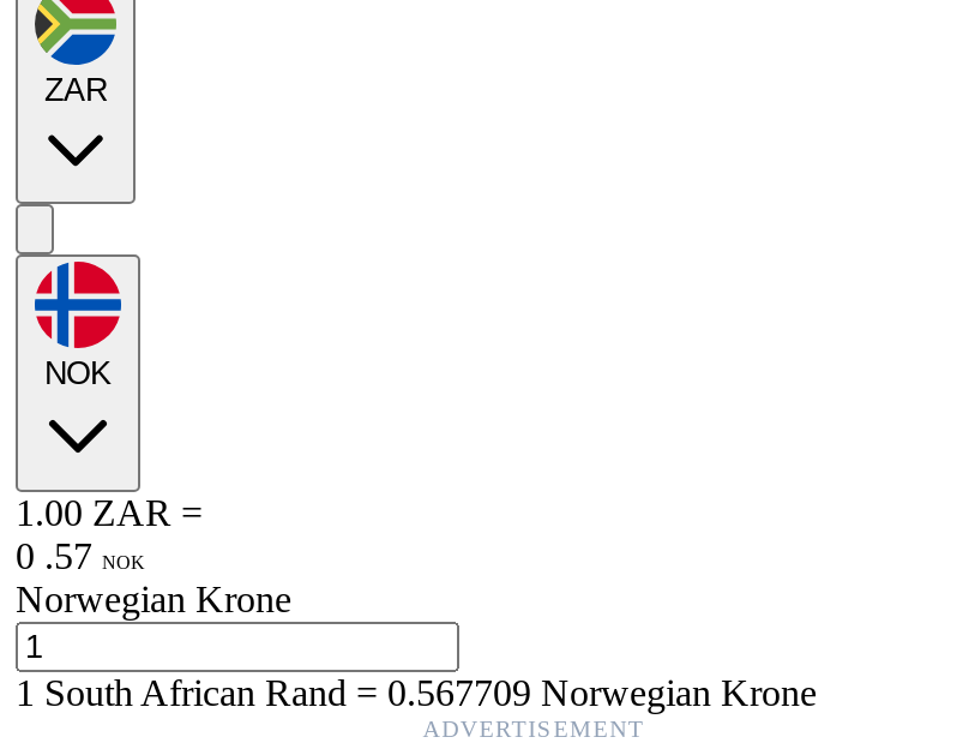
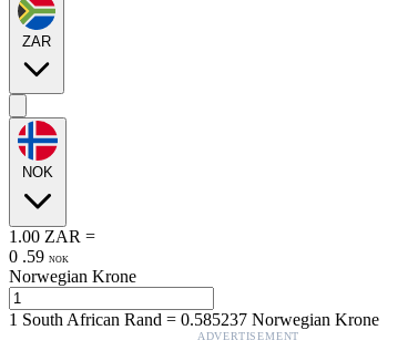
- 0 . 57 NOK
+ 0 . 59 NOK

- 1South African Rand=0.567709 Norwegian Krone
+ 1South African Rand=0.585237 Norwegian Krone
